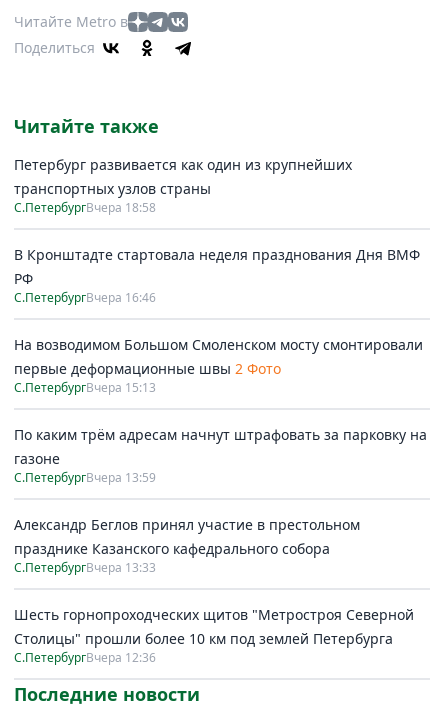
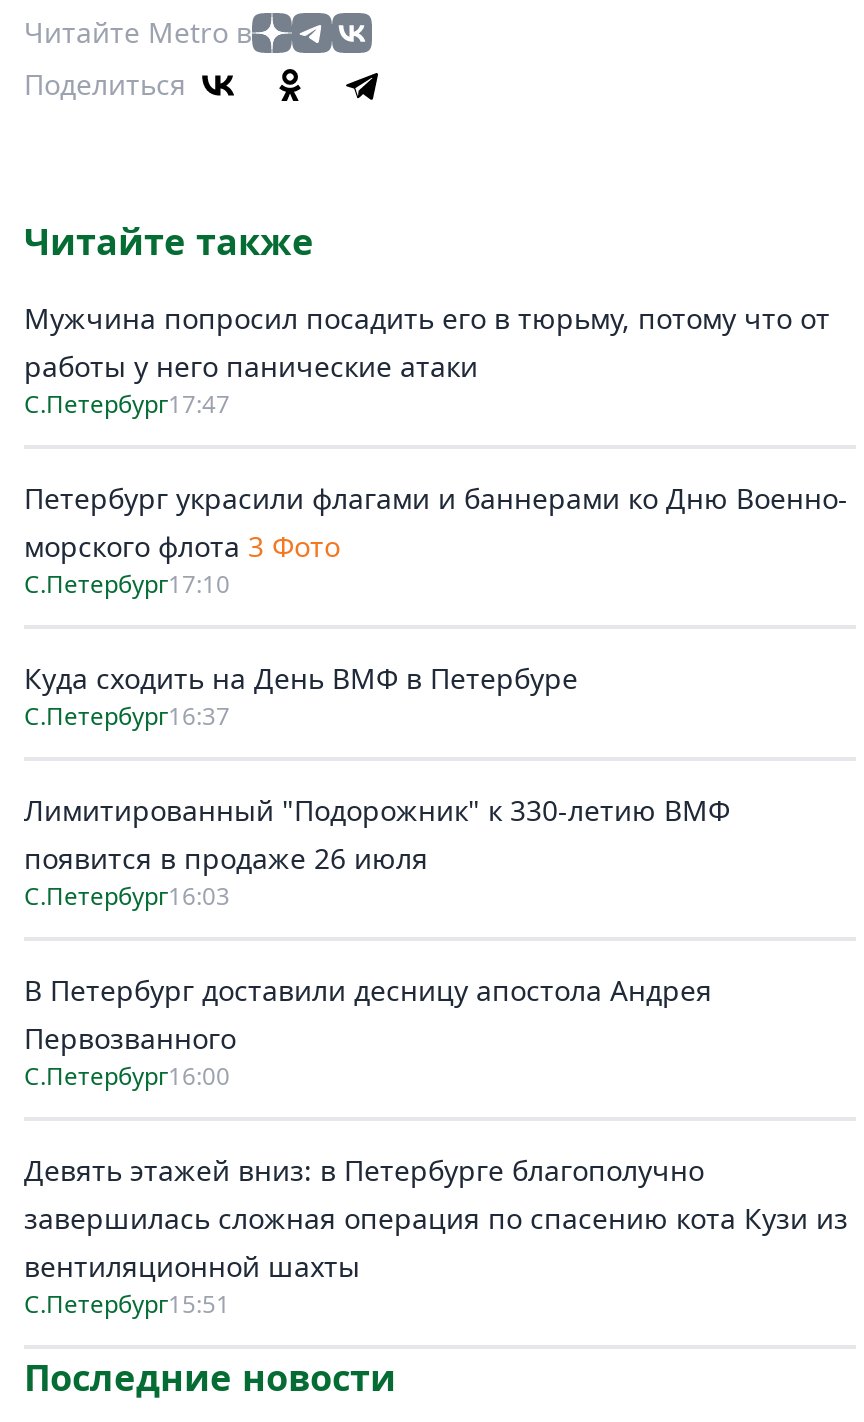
- Петербург развивается как один из крупнейших
- транспортных узлов страны
- С.Петербург Вчера 18:58
+ Мужчина попросил посадить его в тюрьму, потому что от
+ работы у него панические атаки
+ С.Петербург 17:47

- В Кронштадте стартовала неделя празднования Дня ВМФ
- РФ
- С.Петербург Вчера 16:46
+ Петербург украсили флагами и баннерами ко Дню Военно-
+ морского флота 3 Фото
+ С.Петербург 17:10

- На возводимом Большом Смоленском мосту смонтировали
- первые деформационные швы 2 Фото
- С.ПетербургВчера 15:13
+ Куда сходить на День ВМФ в Петербуре
+ С.Петербург 16:37

- По каким трём адресам начнут штрафовать за парковку на
- газоне
- С.Петербург Вчера 13:59
+ Лимитированный "Подорожник" к 330-летию ВМФ
+ появится в продаже 26 июля
+ С.Петербург 16:03

- Александр Беглов принял участие в престольном
- празднике Казанского кафедрального собора
- С.Петербург Вчера 13:33
+ В Петербург доставили десницу апостола Андрея
+ Первозванного
+ С.Петербург 16:00

- Шесть горнопроходческих щитов "Метростроя Северной
- Столицы" прошли более 10 км под землей Петербурга
- С.ПетербургВчера 12:36
+ Девять этажей вниз: в Петербурге благополучно
+ завершилась сложная операция по спасению кота Кузи из
+ вентиляционной шахты
+ С.Петербург 15:51
